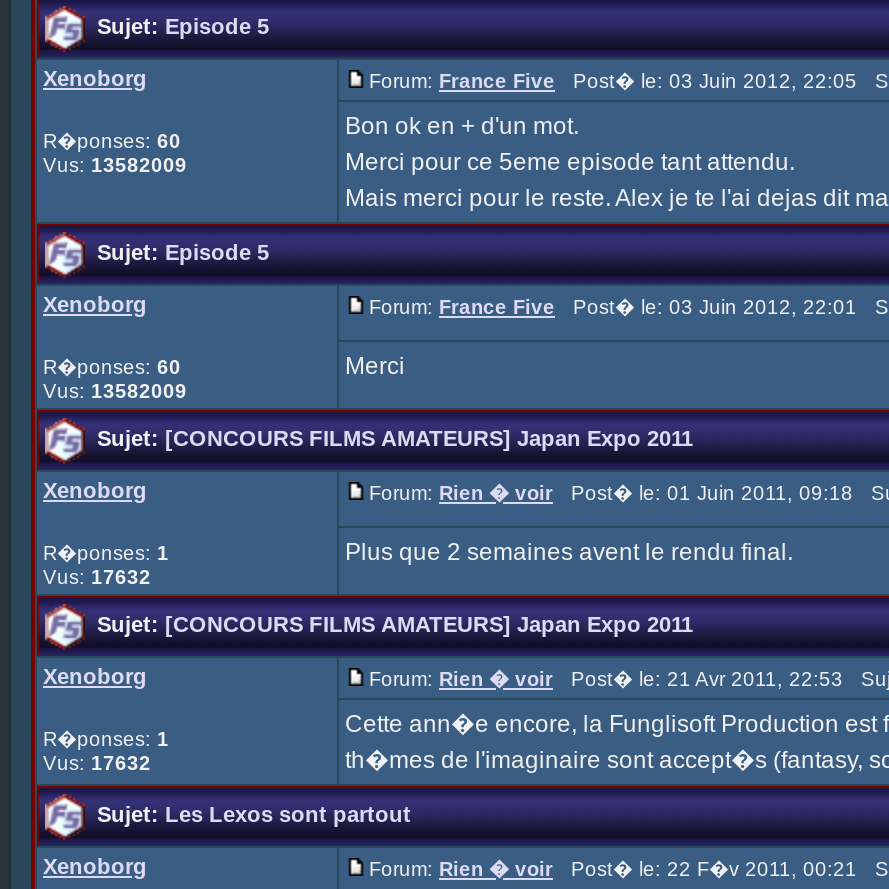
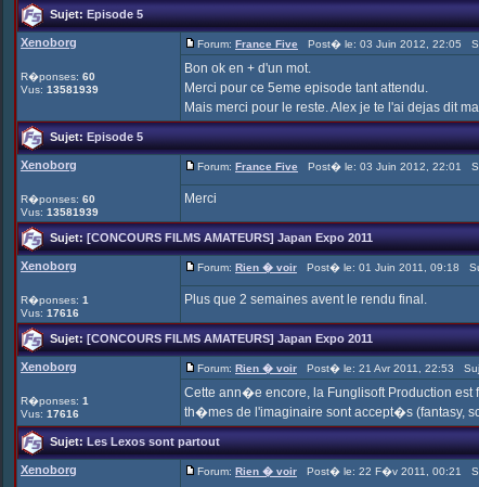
- Vus: 13582009
+ Vus: 13581939

- Vus: 13582009
+ Vus: 13581939

- Vus: 17632
+ Vus: 17616

- Vus: 17632
+ Vus: 17616
